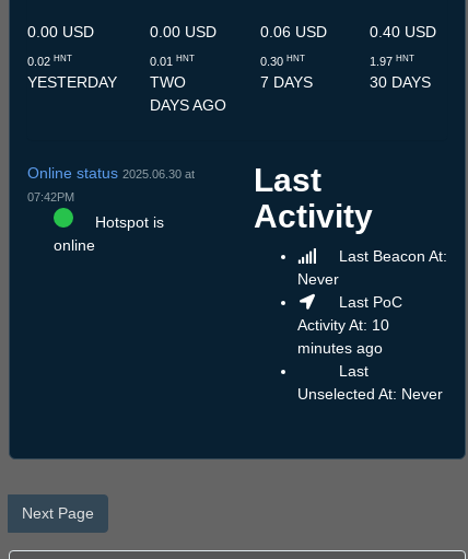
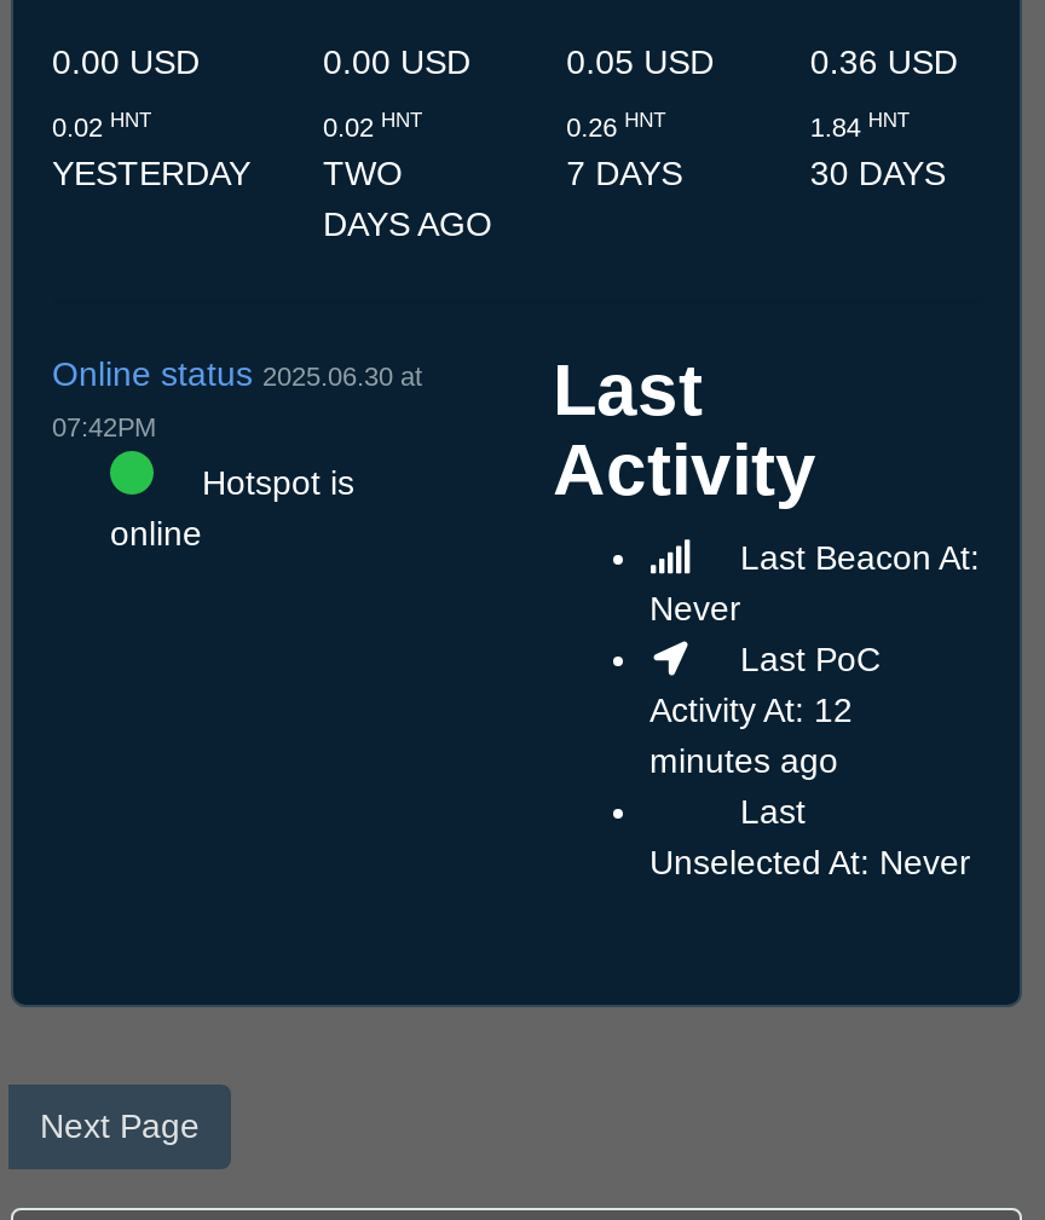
- 0.06 USD
+ 0.05 USD

- 0.40 USD
+ 0.36 USD

- 0.01 HNT
+ 0.02 HNT

- 0.30 HNT
+ 0.26 HNT

- 1.97 HNT
+ 1.84 HNT

- Activity At: 10
+ Activity At: 12
